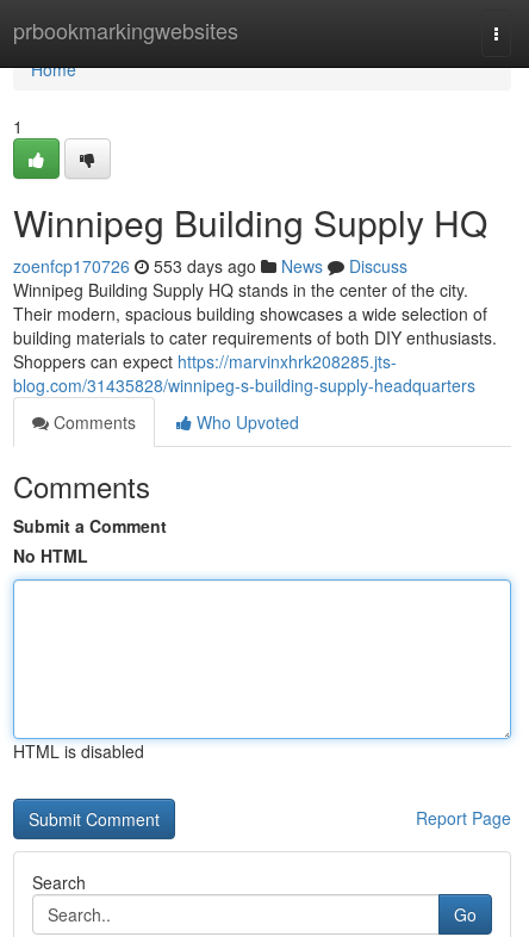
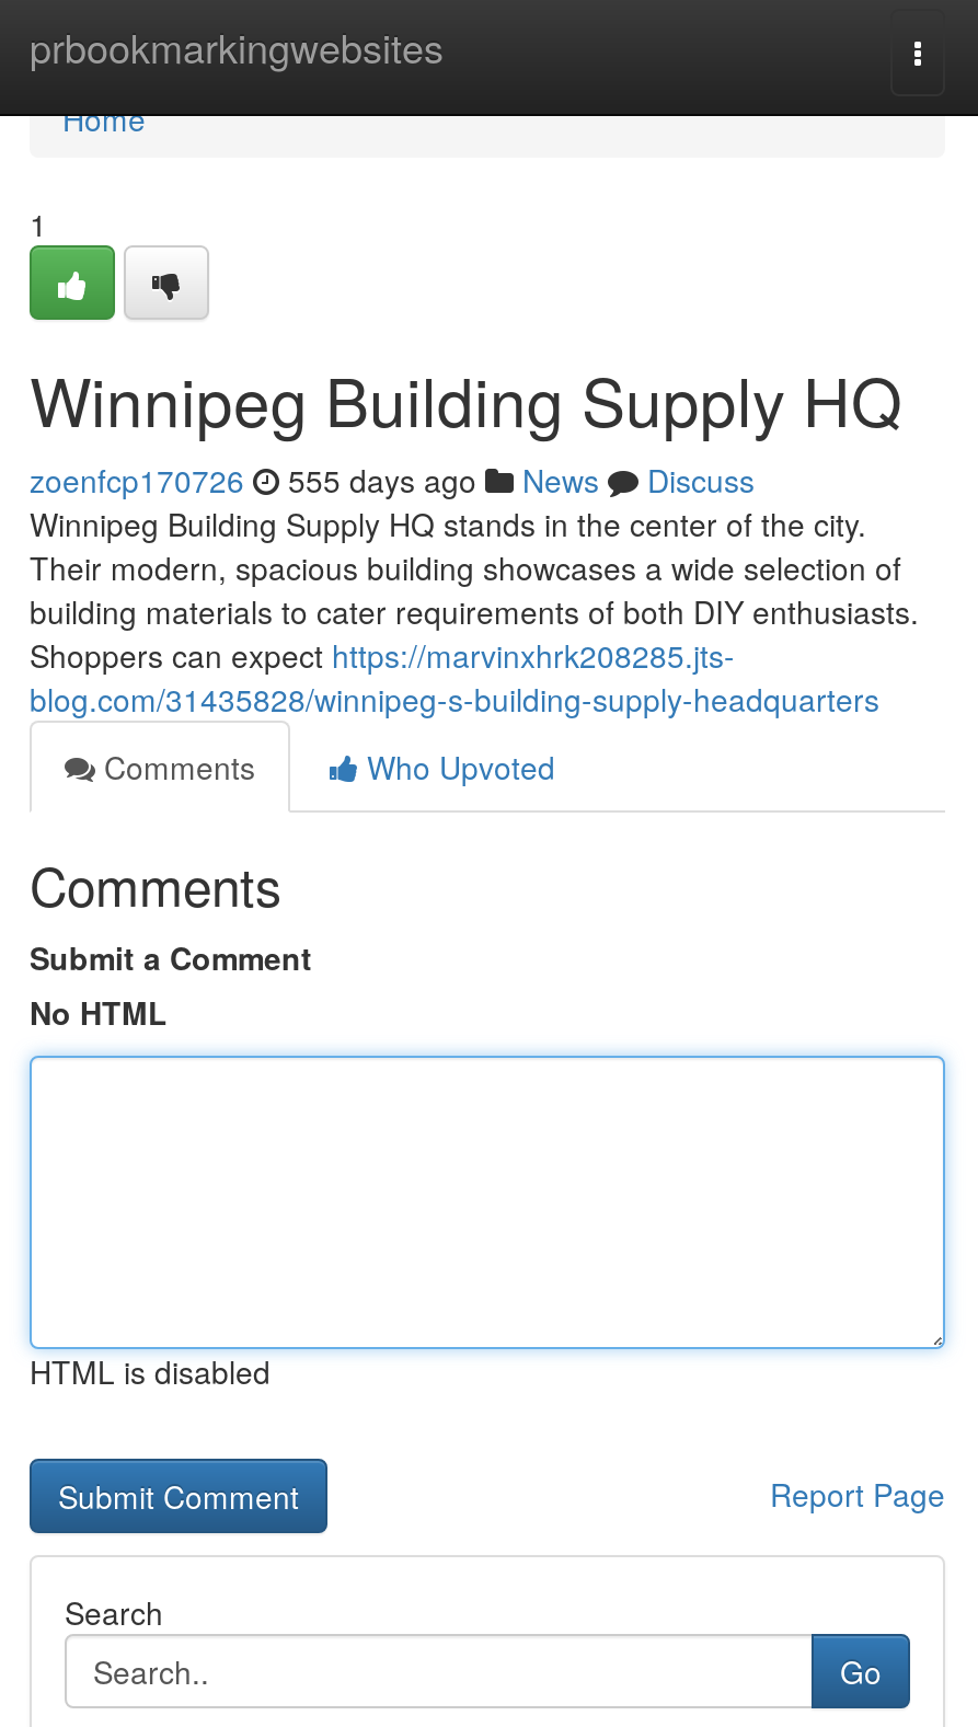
- zoenfcp170726 553 days ago News Discuss
+ zoenfcp170726 555 days ago News Discuss
